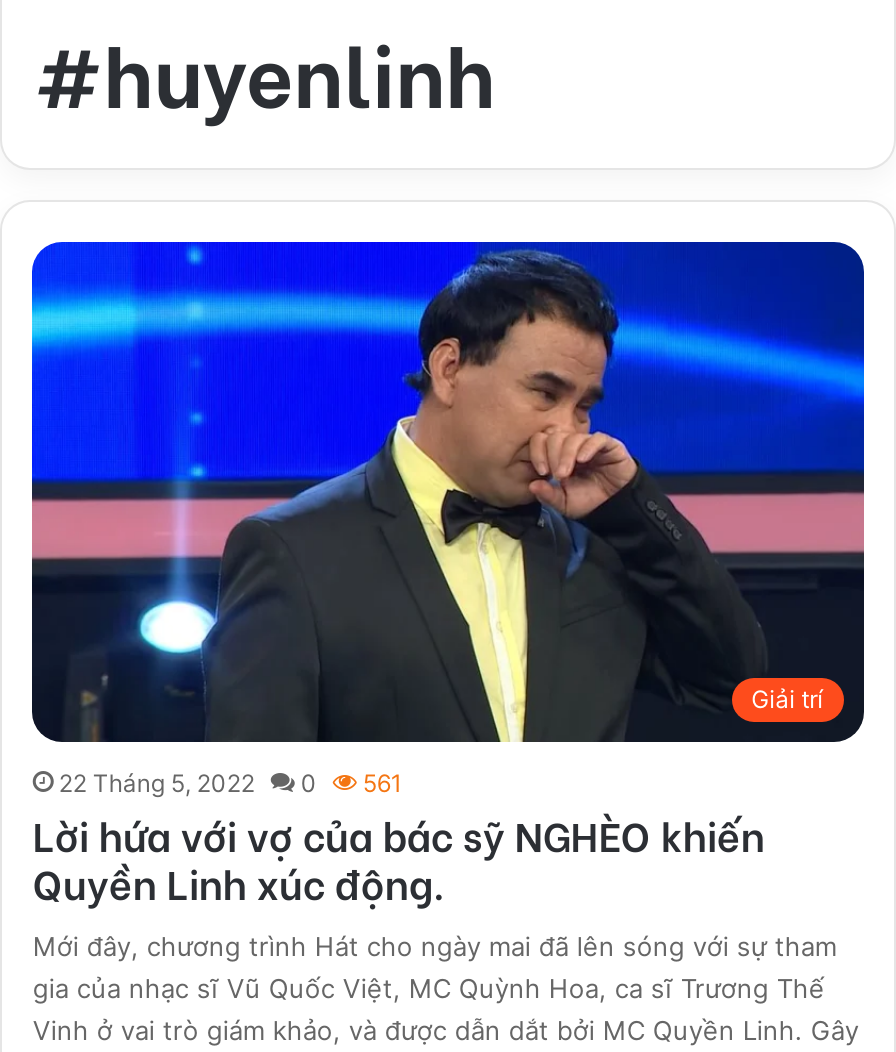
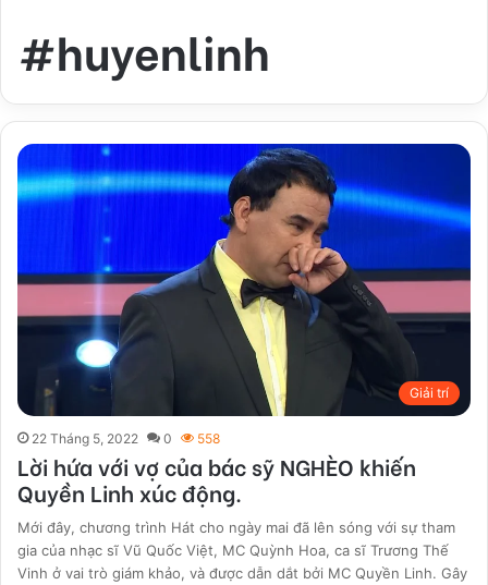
- 22 Tháng 5, 2022 0 561
+ 22 Tháng 5, 2022 0 558
